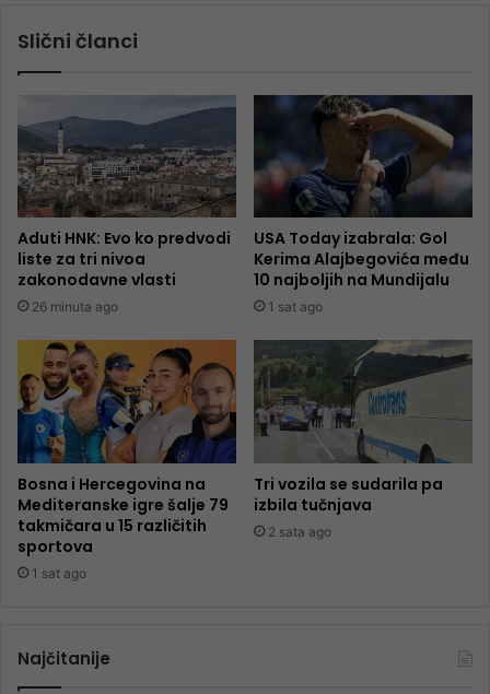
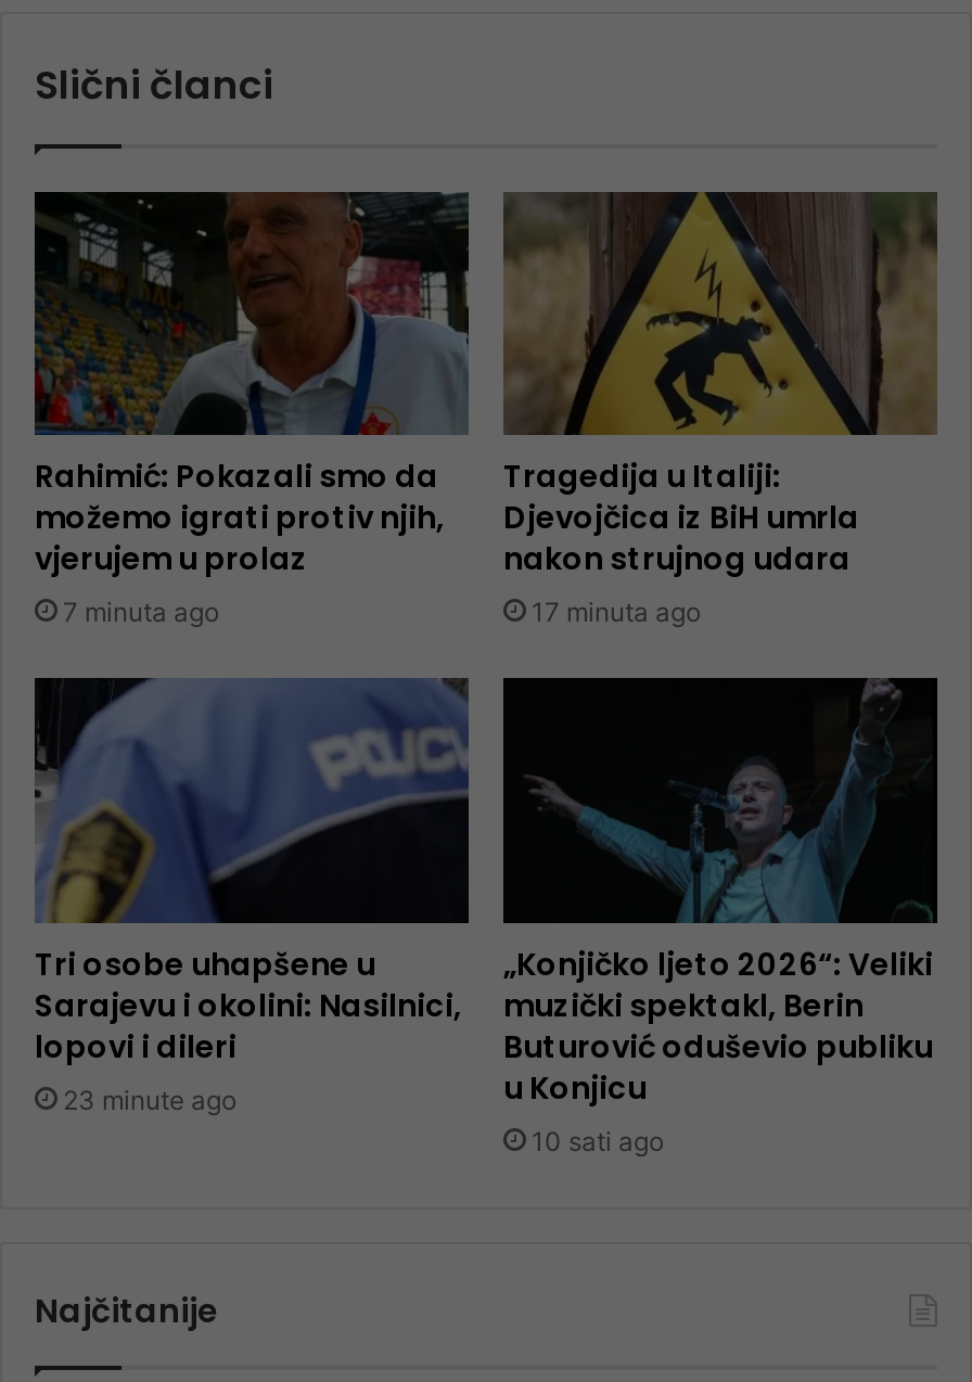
- [image]
- Aduti HNK: Evo ko predvodi
- liste za tri nivoa
- zakonodavne vlasti
- 26 minuta ago
+ [image]
+ Rahimić: Pokazali smo da
+ možemo igrati protiv njih,
+ vjerujem u prolaz
+ 7 minuta ago

- [image]
- USA Today izabrala: Gol
- Kerima Alajbegovića među
- 10 najboljih na Mundijalu
- 1 sat ago
+ [image]
+ Tragedija u Italiji:
+ Djevojčica iz BiH umrla
+ nakon strujnog udara
+ 17 minuta ago

- [image]
- Bosna i Hercegovina na
- Mediteranske igre šalje 79
- takmičara u 15 različitih
- sportova
- 1 sat ago
+ [image]
+ Tri osobe uhapšene u
+ Sarajevu i okolini: Nasilnici,
+ lopovi i dileri
+ 23 minute ago

- [image]
- Tri vozila se sudarila pa
- izbila tučnjava
- 2 sata ago
+ [image]
+ „Konjičko ljeto 2026“: Veliki
+ muzički spektakl, Berin
+ Buturović oduševio publiku
+ u Konjicu
+ 10 sati ago
